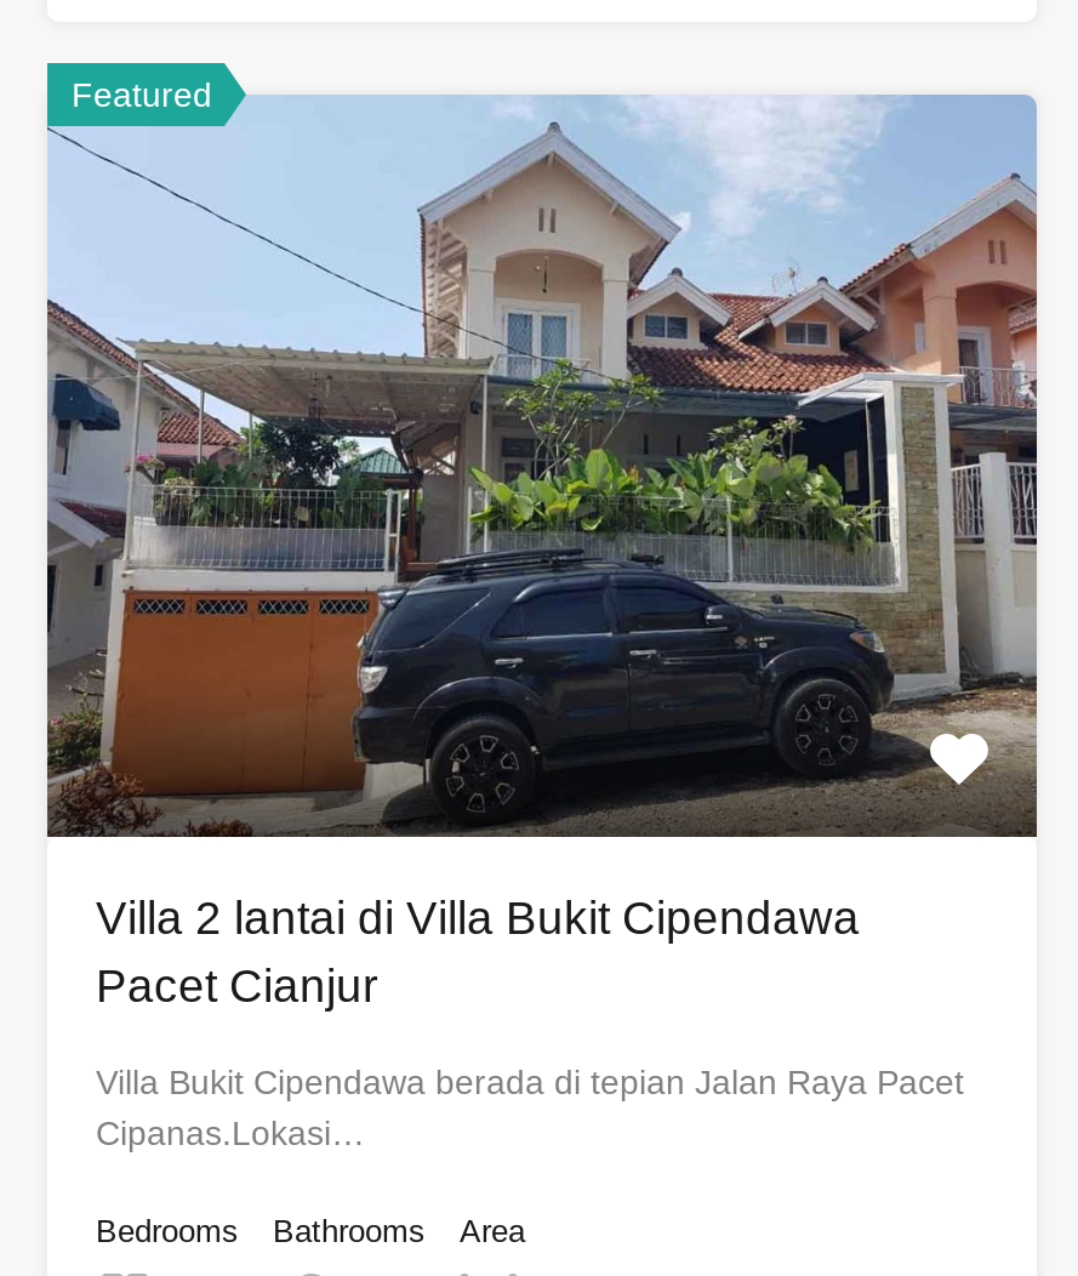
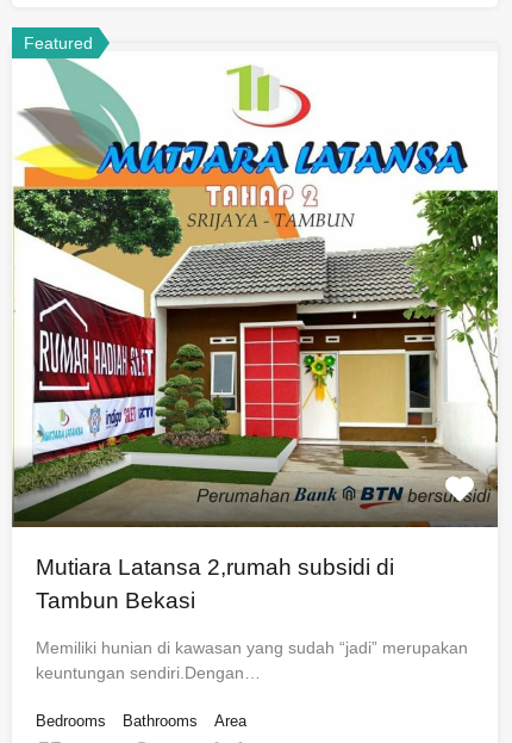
- [image]
- Villa 2 lantai di Villa Bukit Cipendawa
- Pacet Cianjur
+ [image]
+ Mutiara Latansa 2,rumah subsidi di
+ Tambun Bekasi

- Villa Bukit Cipendawa berada di tepian Jalan Raya Pacet
- Cipanas.Lokasi…
+ Memiliki hunian di kawasan yang sudah “jadi” merupakan
+ keuntungan sendiri.Dengan…
